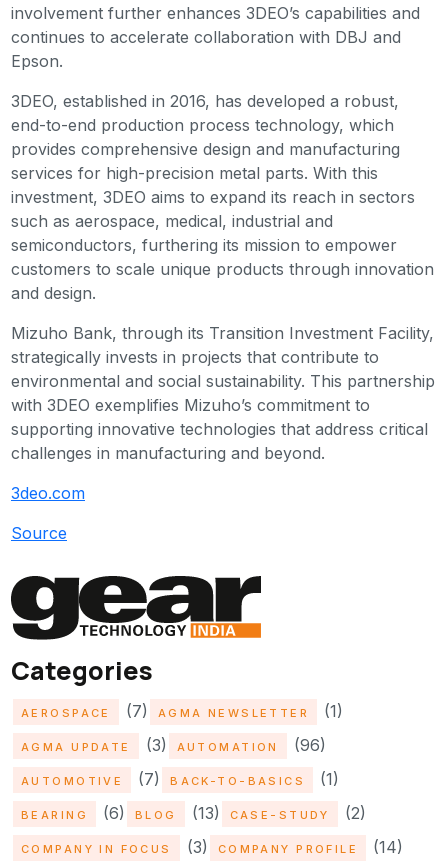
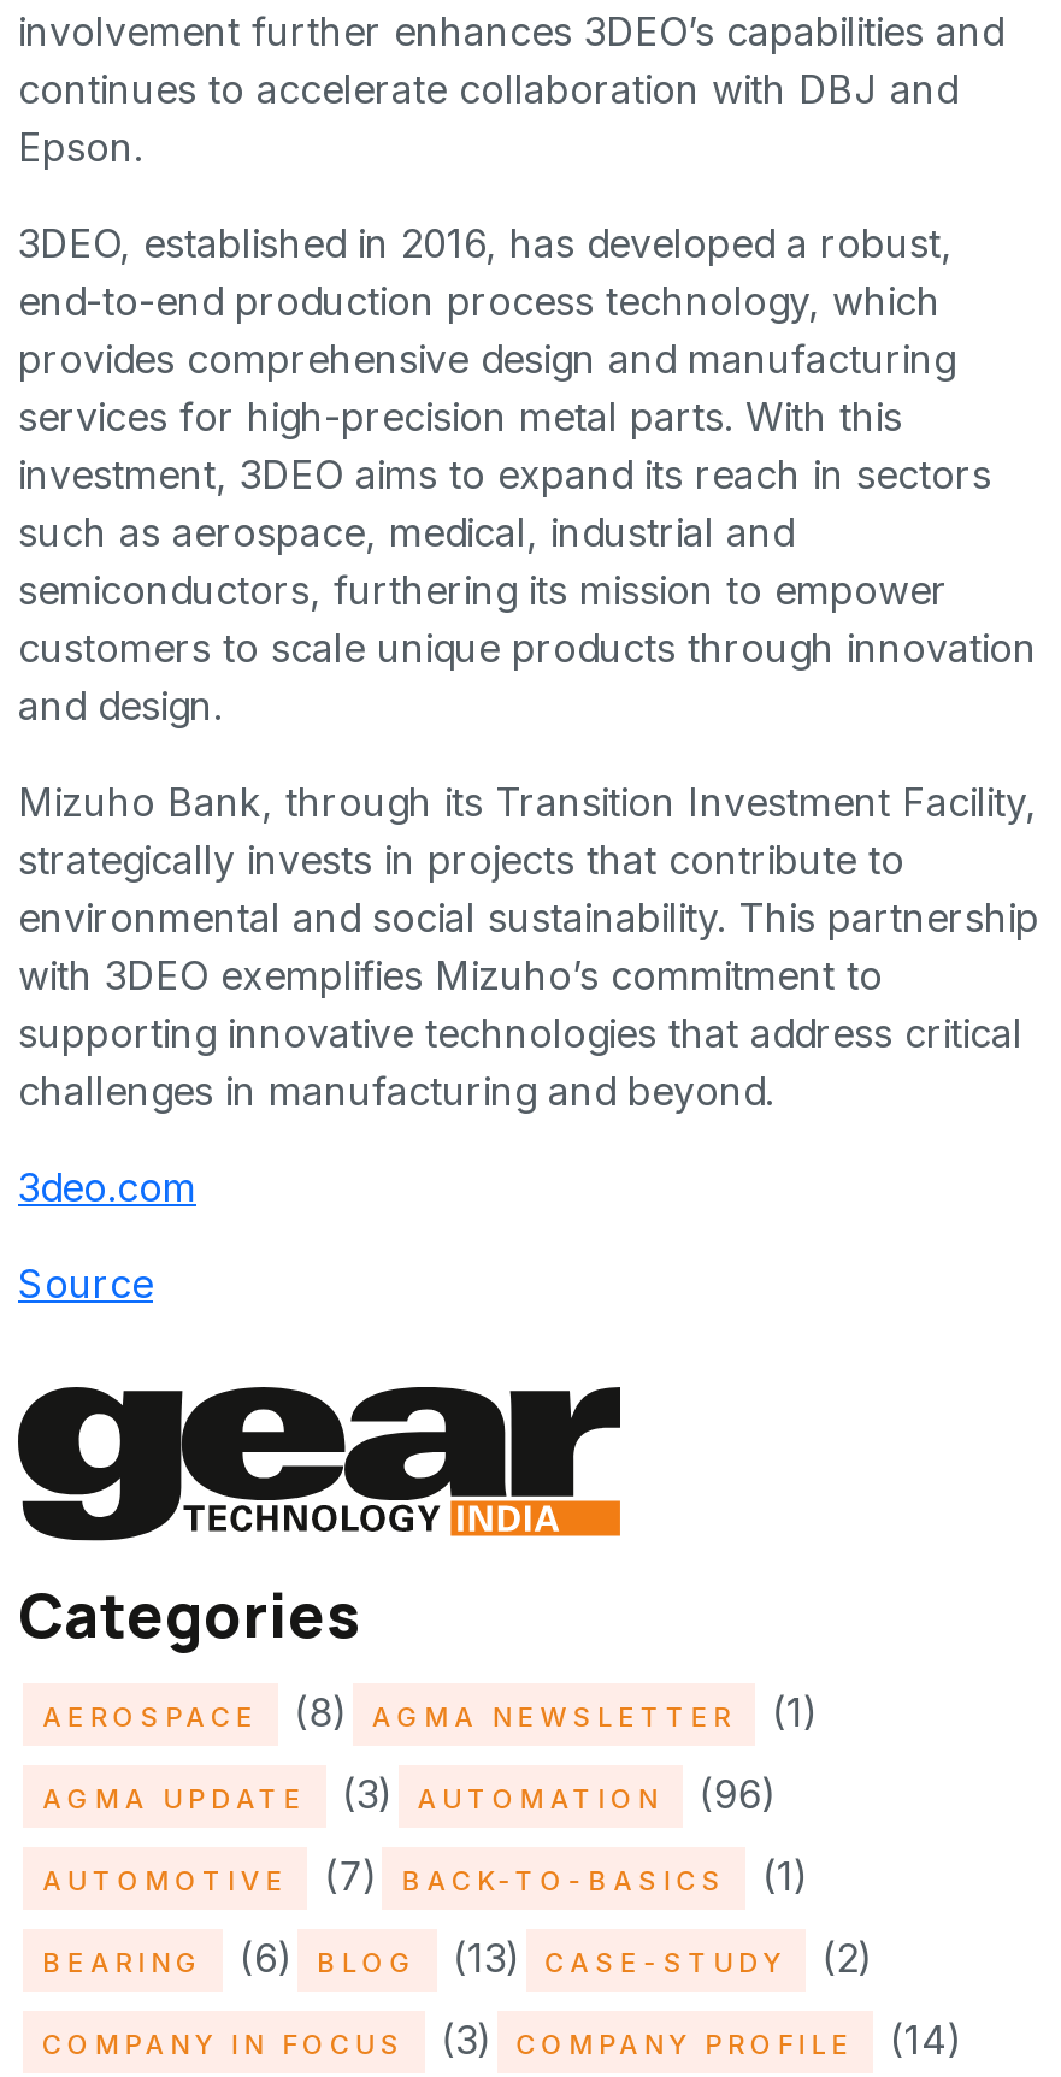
- AEROSPACE (7) AGMA NEWSLETTER (1)
+ AEROSPACE (8) AGMA NEWSLETTER (1)
